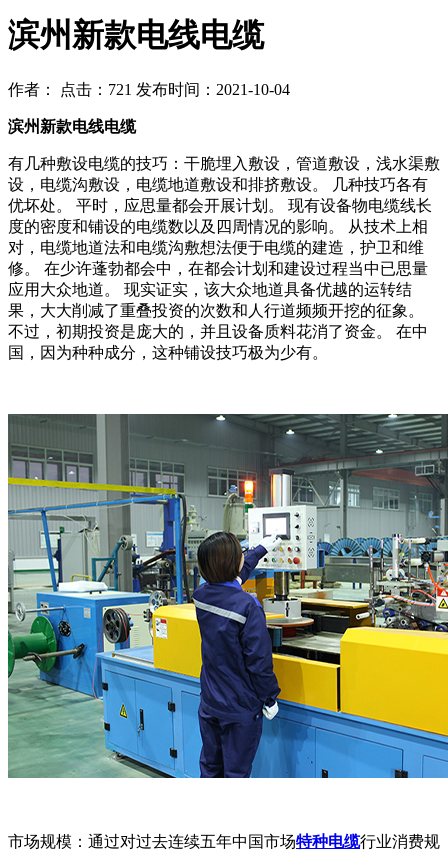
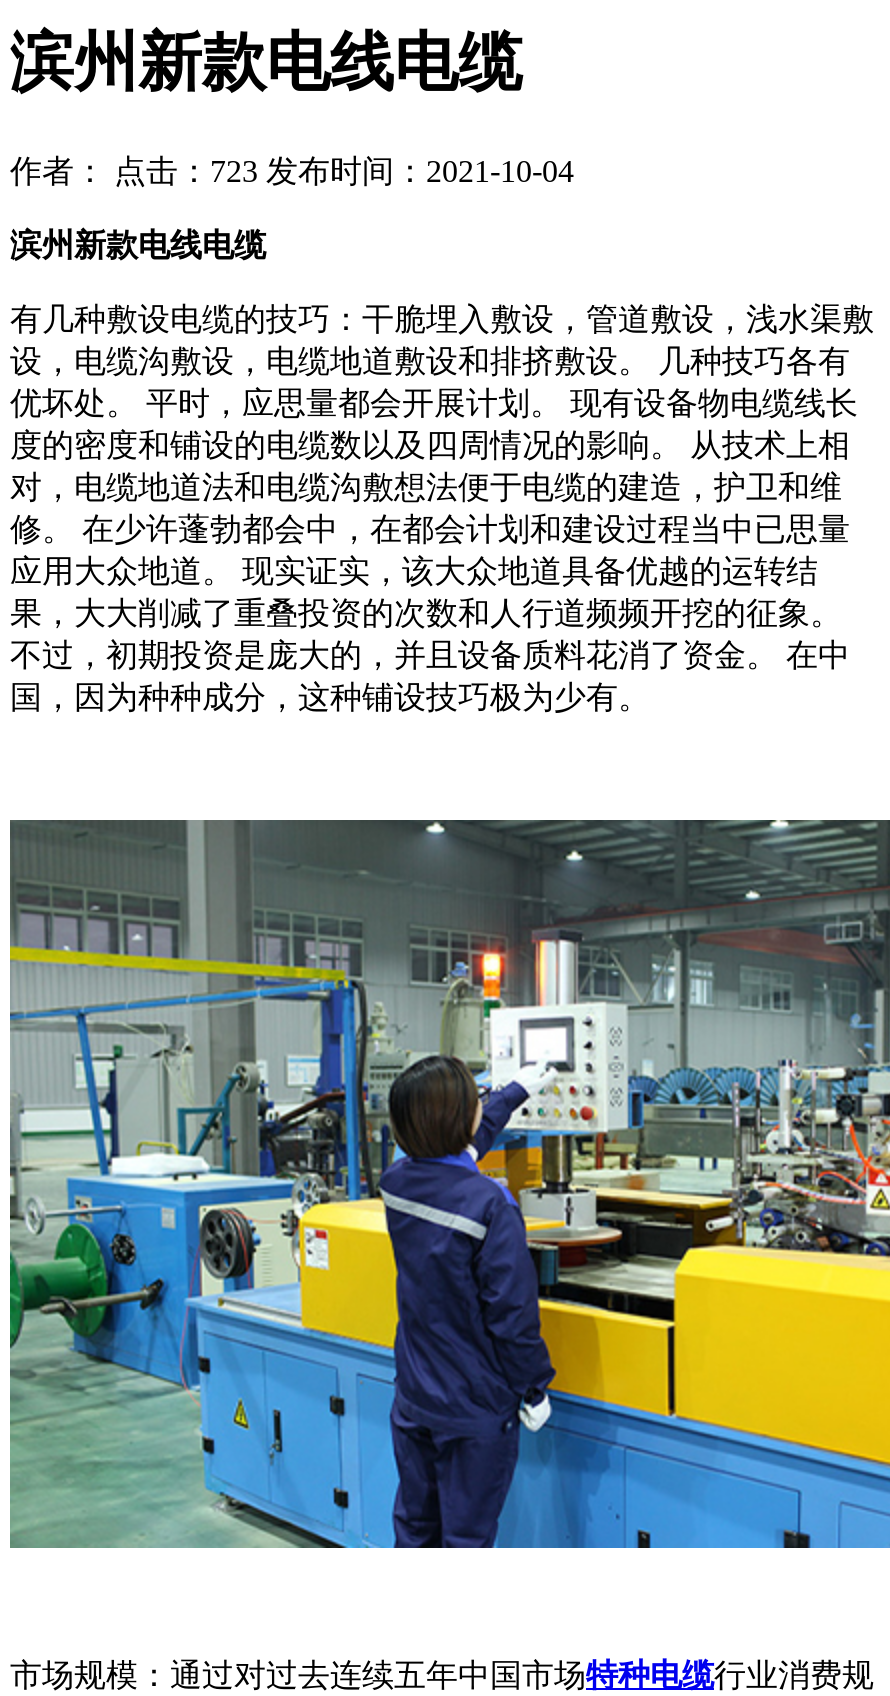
- 作者： 点击：721 发布时间：2021-10-04
+ 作者： 点击：723 发布时间：2021-10-04
